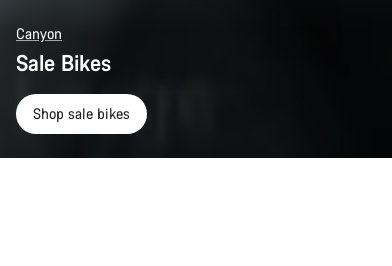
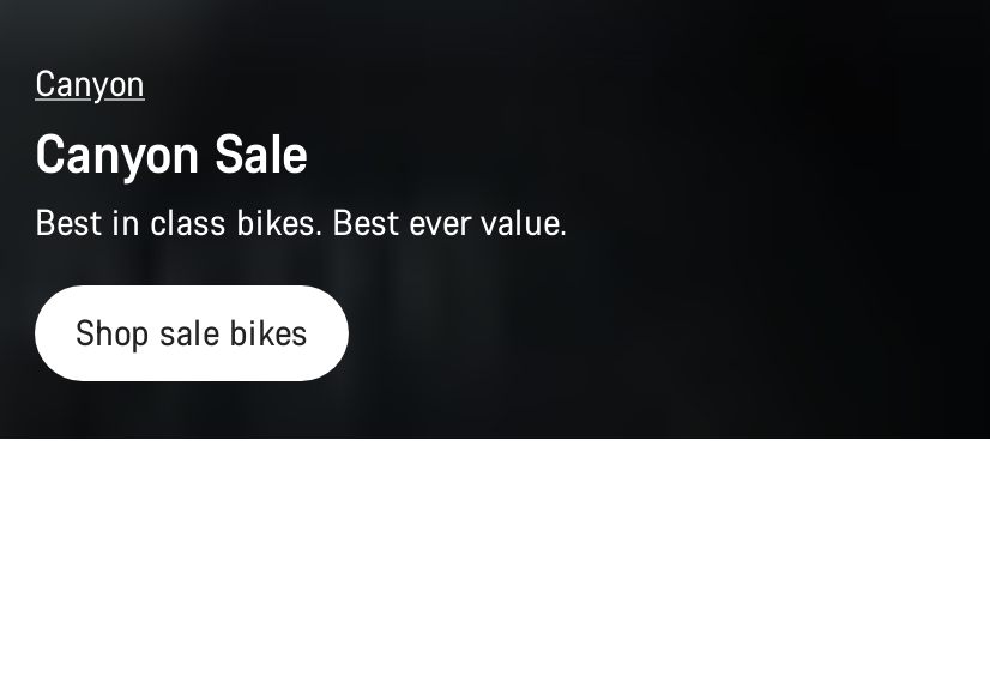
- Sale Bikes
+ Canyon Sale
+ Best in class bikes. Best ever value.
